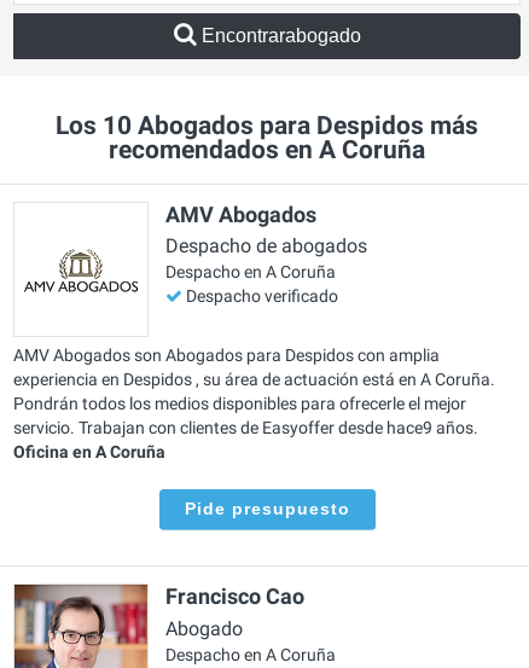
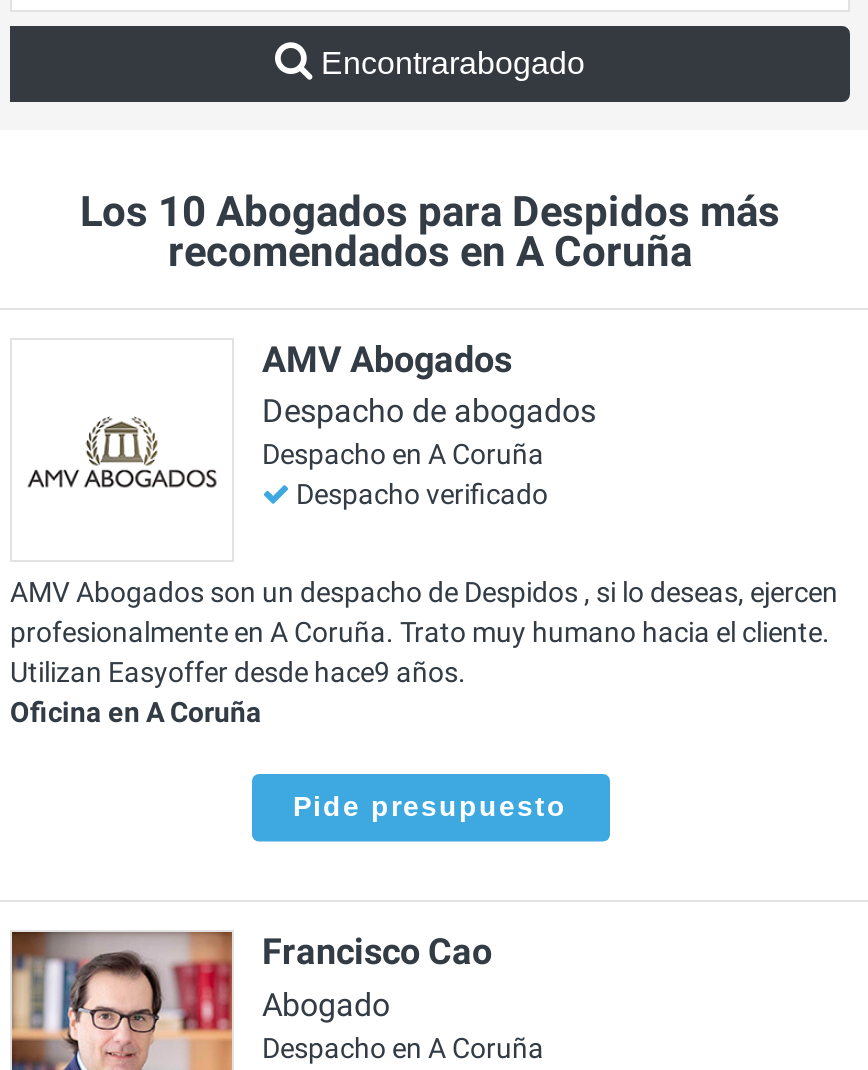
- AMV Abogados son Abogados para Despidos con amplia
- experiencia en Despidos , su área de actuación está en A Coruña.
- Pondrán todos los medios disponibles para ofrecerle el mejor
- servicio. Trabajan con clientes de Easyoffer desde hace9 años.
+ AMV Abogados son un despacho de Despidos , si lo deseas, ejercen
+ profesionalmente en A Coruña. Trato muy humano hacia el cliente.
+ Utilizan Easyoffer desde hace9 años.
